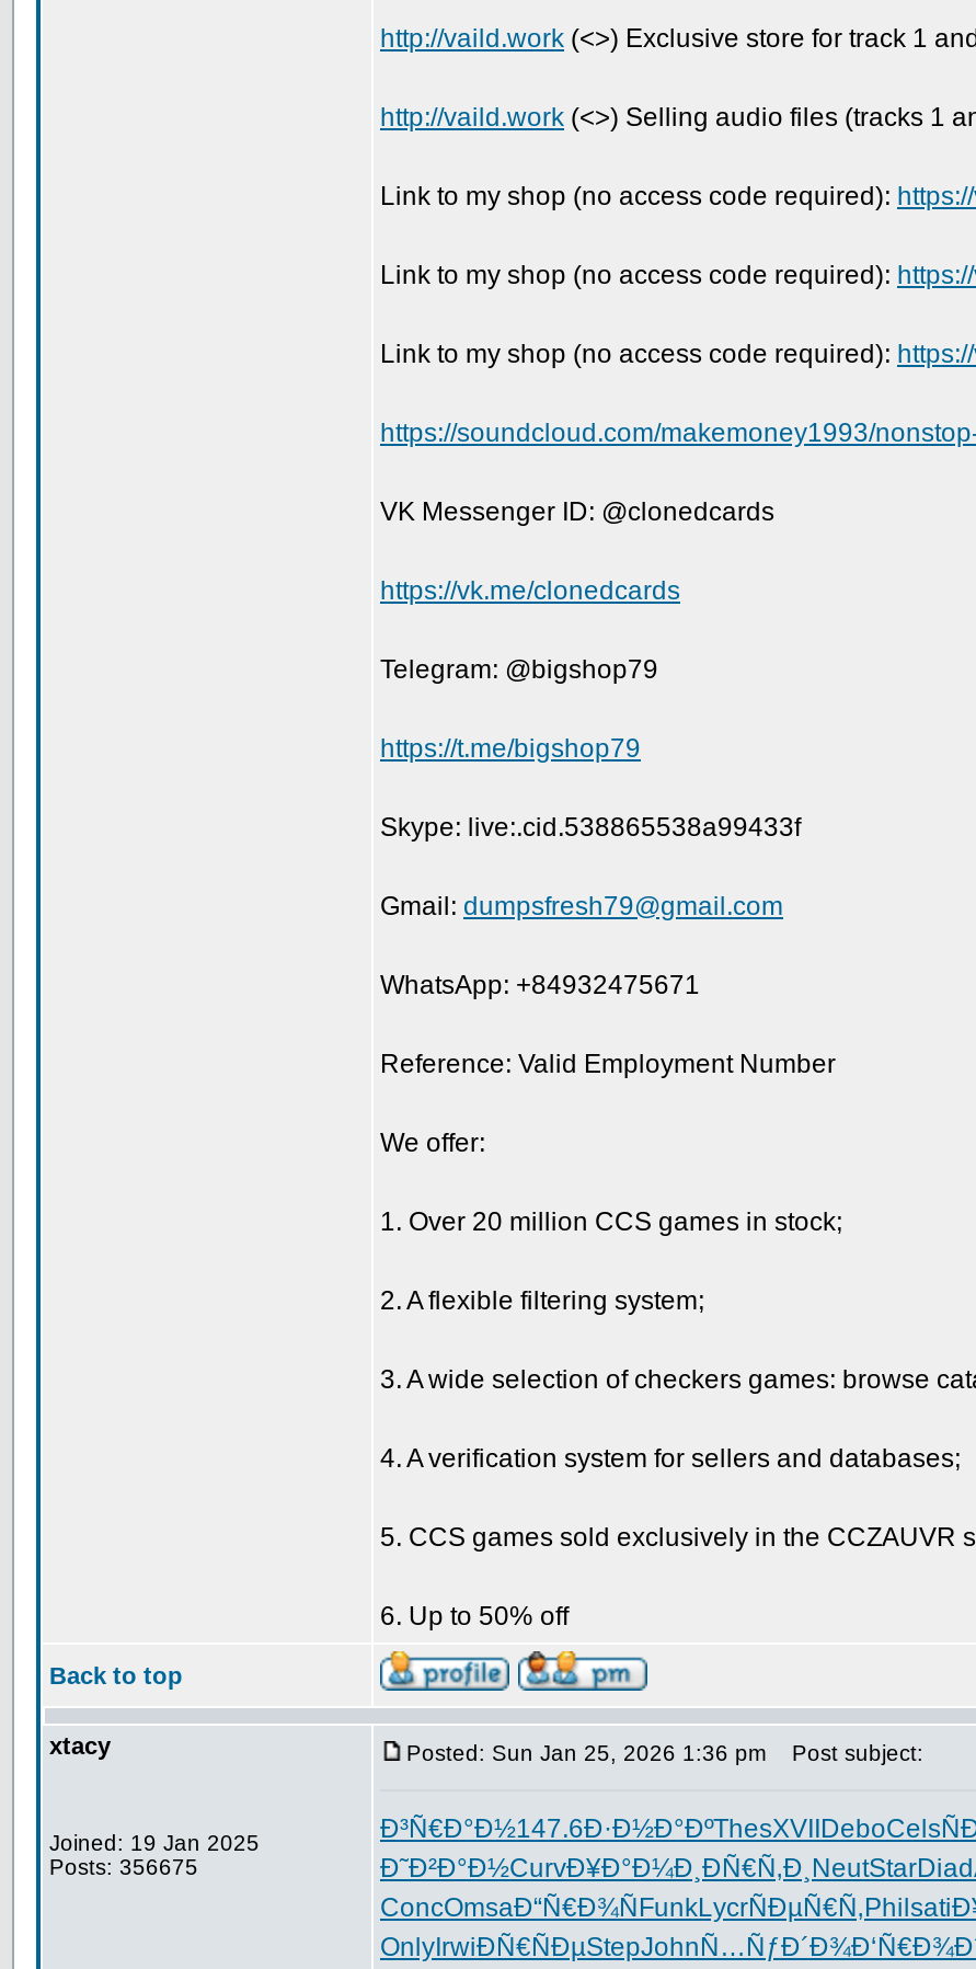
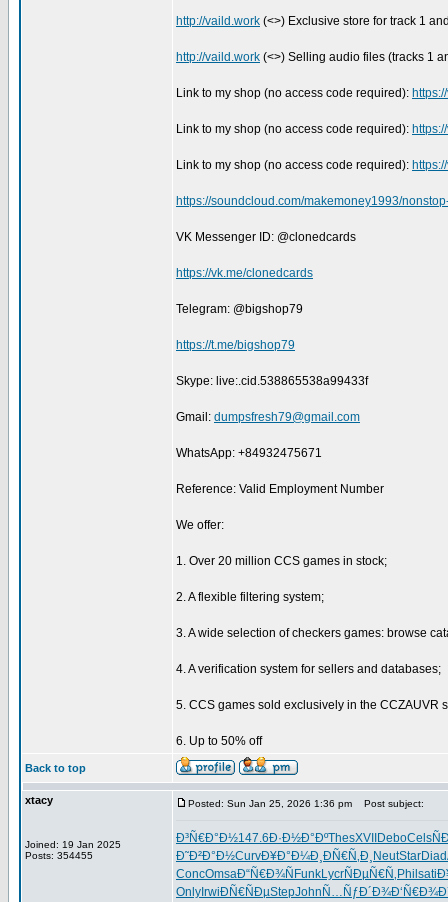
- Posts: 356675
+ Posts: 354455
